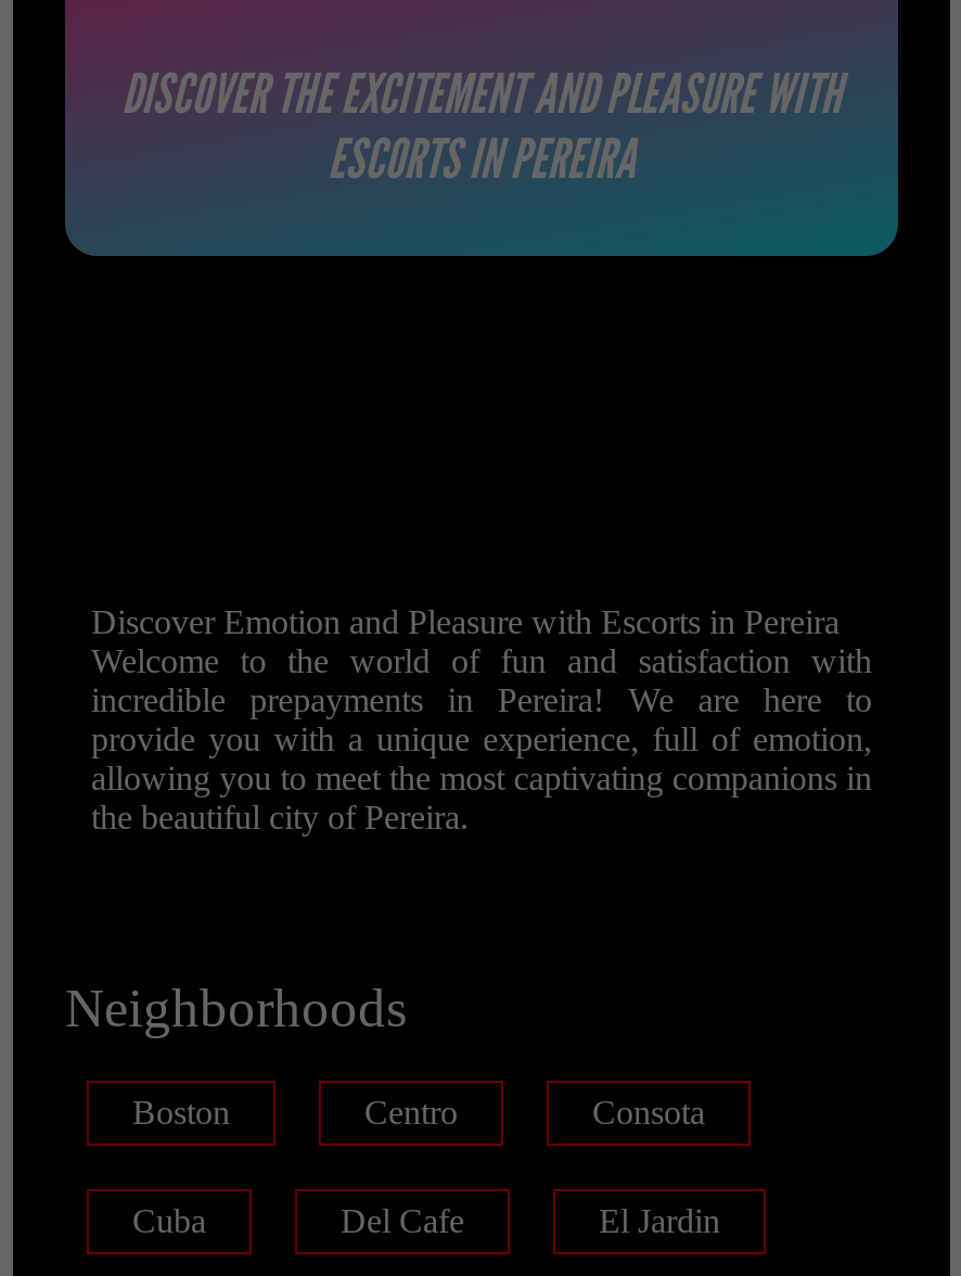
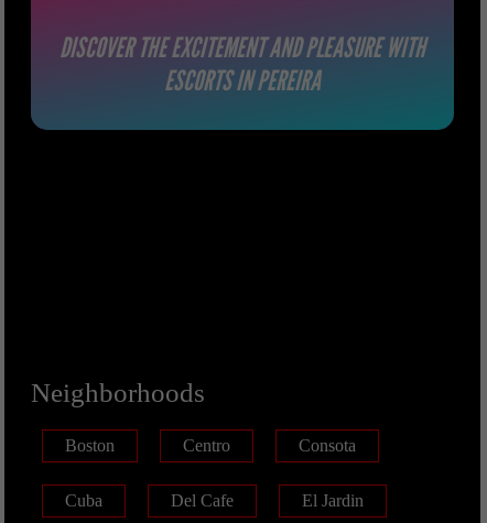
- Discover Emotion and Pleasure with Escorts in Pereira
- Welcome to the world of fun and satisfaction with
- incredible prepayments in Pereira! We are here to
- provide you with a unique experience, full of emotion,
- allowing you to meet the most captivating companions in
- the beautiful city of Pereira.
